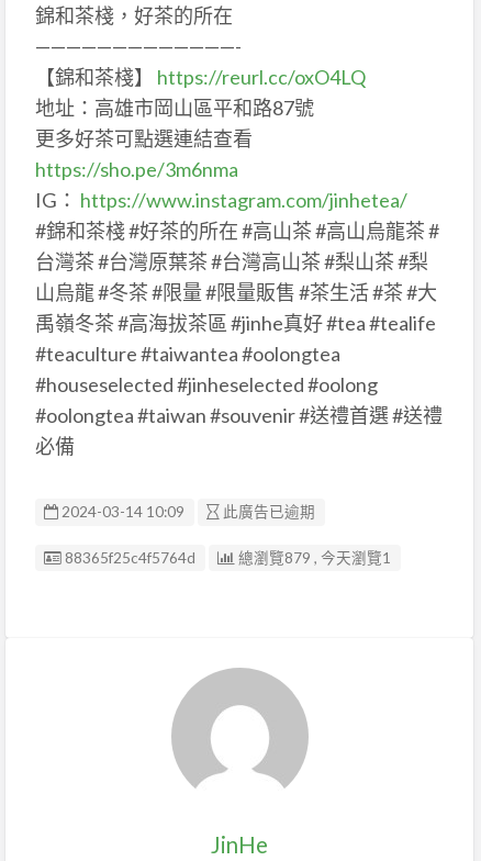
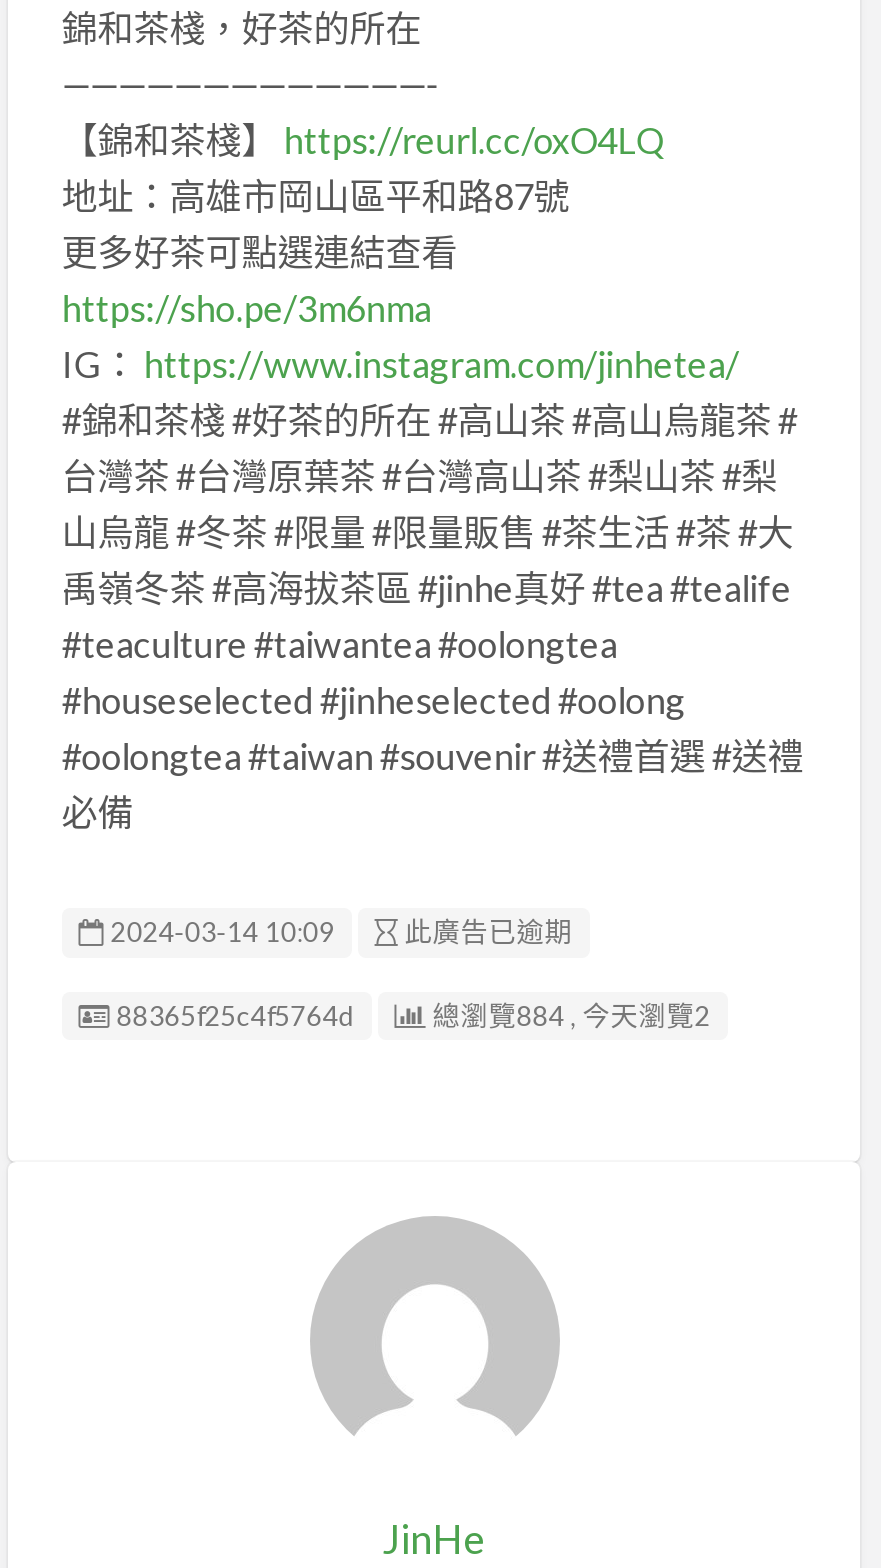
- 總瀏覽879 , 今天瀏覽1
+ 總瀏覽884 , 今天瀏覽2
